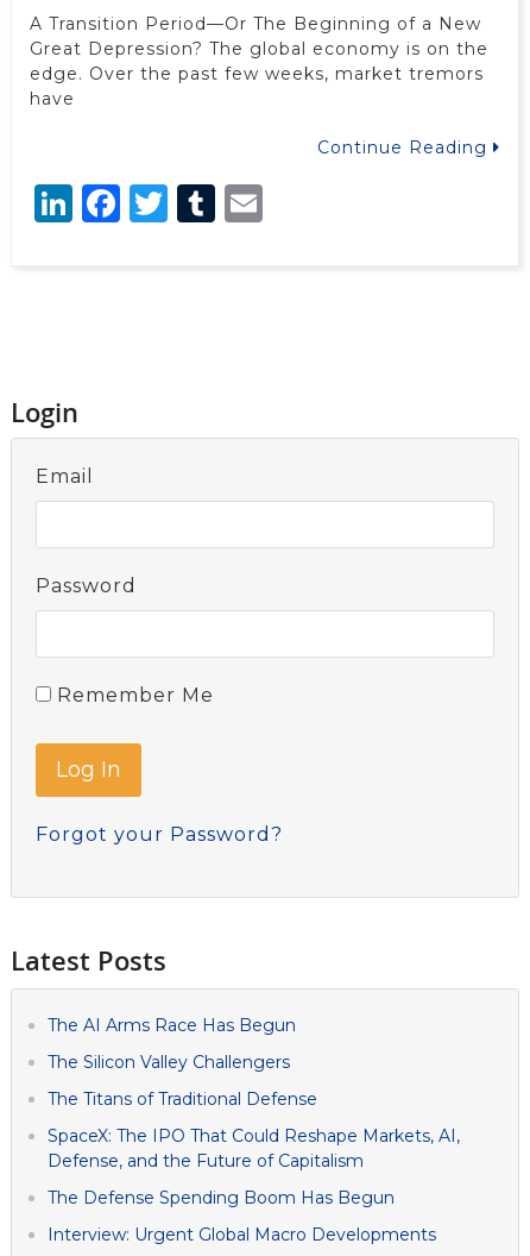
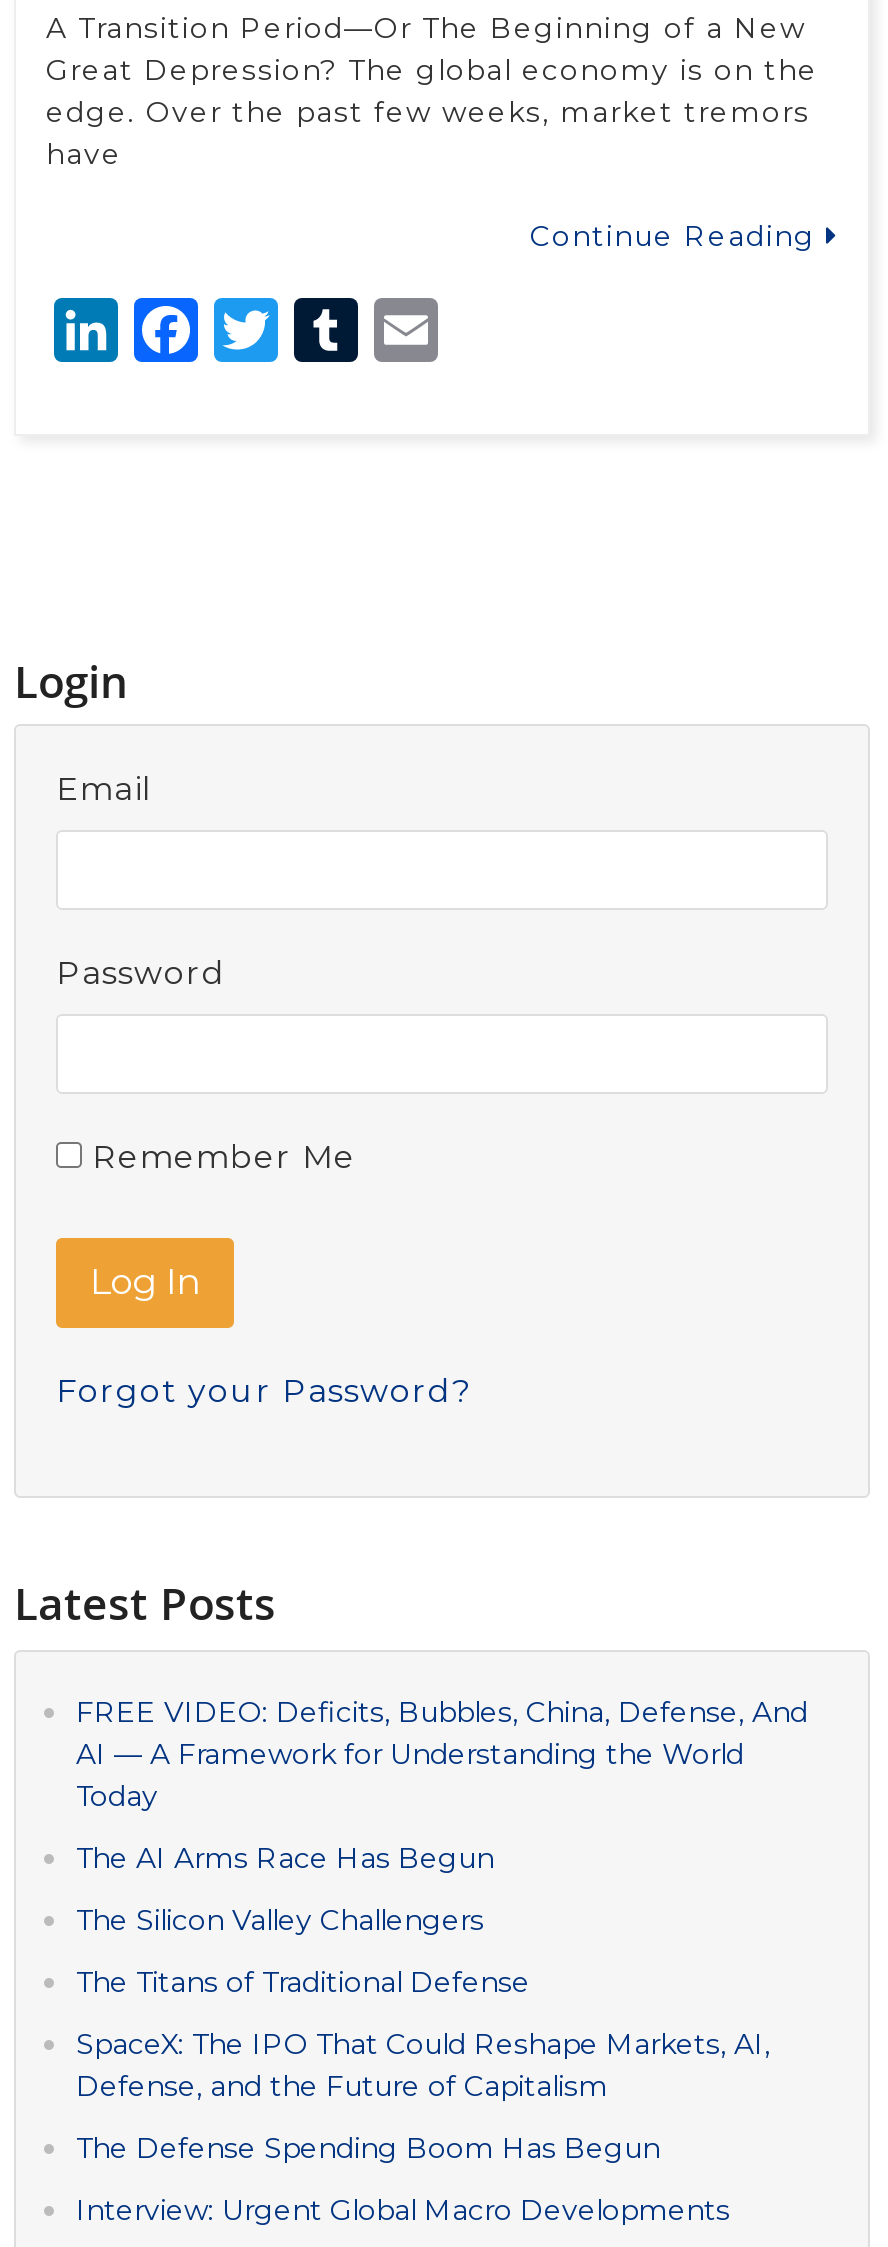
+ FREE VIDEO: Deficits, Bubbles, China, Defense, And
+ AI — A Framework for Understanding the World
+ Today
